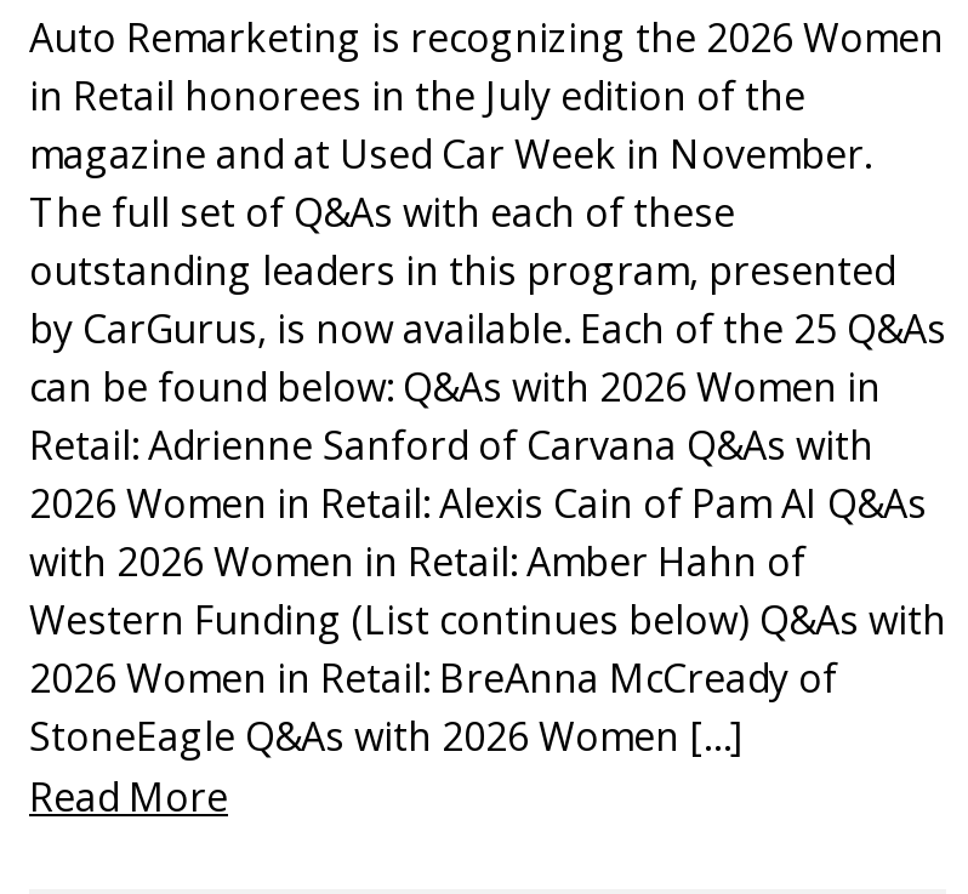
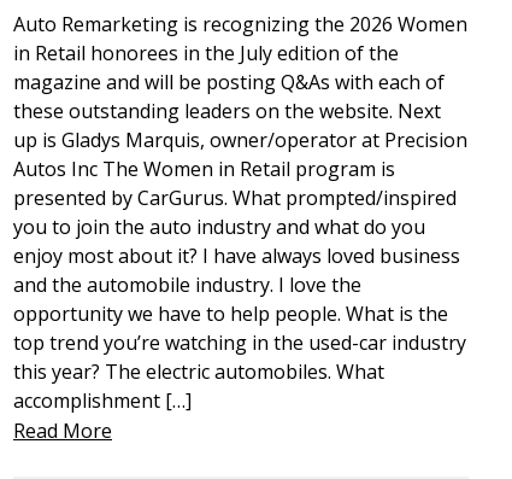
- magazine and at Used Car Week in November.
- The full set of Q&As with each of these
- outstanding leaders in this program, presented
- by CarGurus, is now available. Each of the 25 Q&As
- can be found below: Q&As with 2026 Women in
- Retail: Adrienne Sanford of Carvana Q&As with
- 2026 Women in Retail: Alexis Cain of Pam AI Q&As
- with 2026 Women in Retail: Amber Hahn of
- Western Funding (List continues below) Q&As with
- 2026 Women in Retail: BreAnna McCready of
- StoneEagle Q&As with 2026 Women […]
+ magazine and will be posting Q&As with each of
+ these outstanding leaders on the website. Next
+ up is Gladys Marquis, owner/operator at Precision
+ Autos Inc The Women in Retail program is
+ presented by CarGurus. What prompted/inspired
+ you to join the auto industry and what do you
+ enjoy most about it? I have always loved business
+ and the automobile industry. I love the
+ opportunity we have to help people. What is the
+ top trend you’re watching in the used-car industry
+ this year? The electric automobiles. What
+ accomplishment […]
